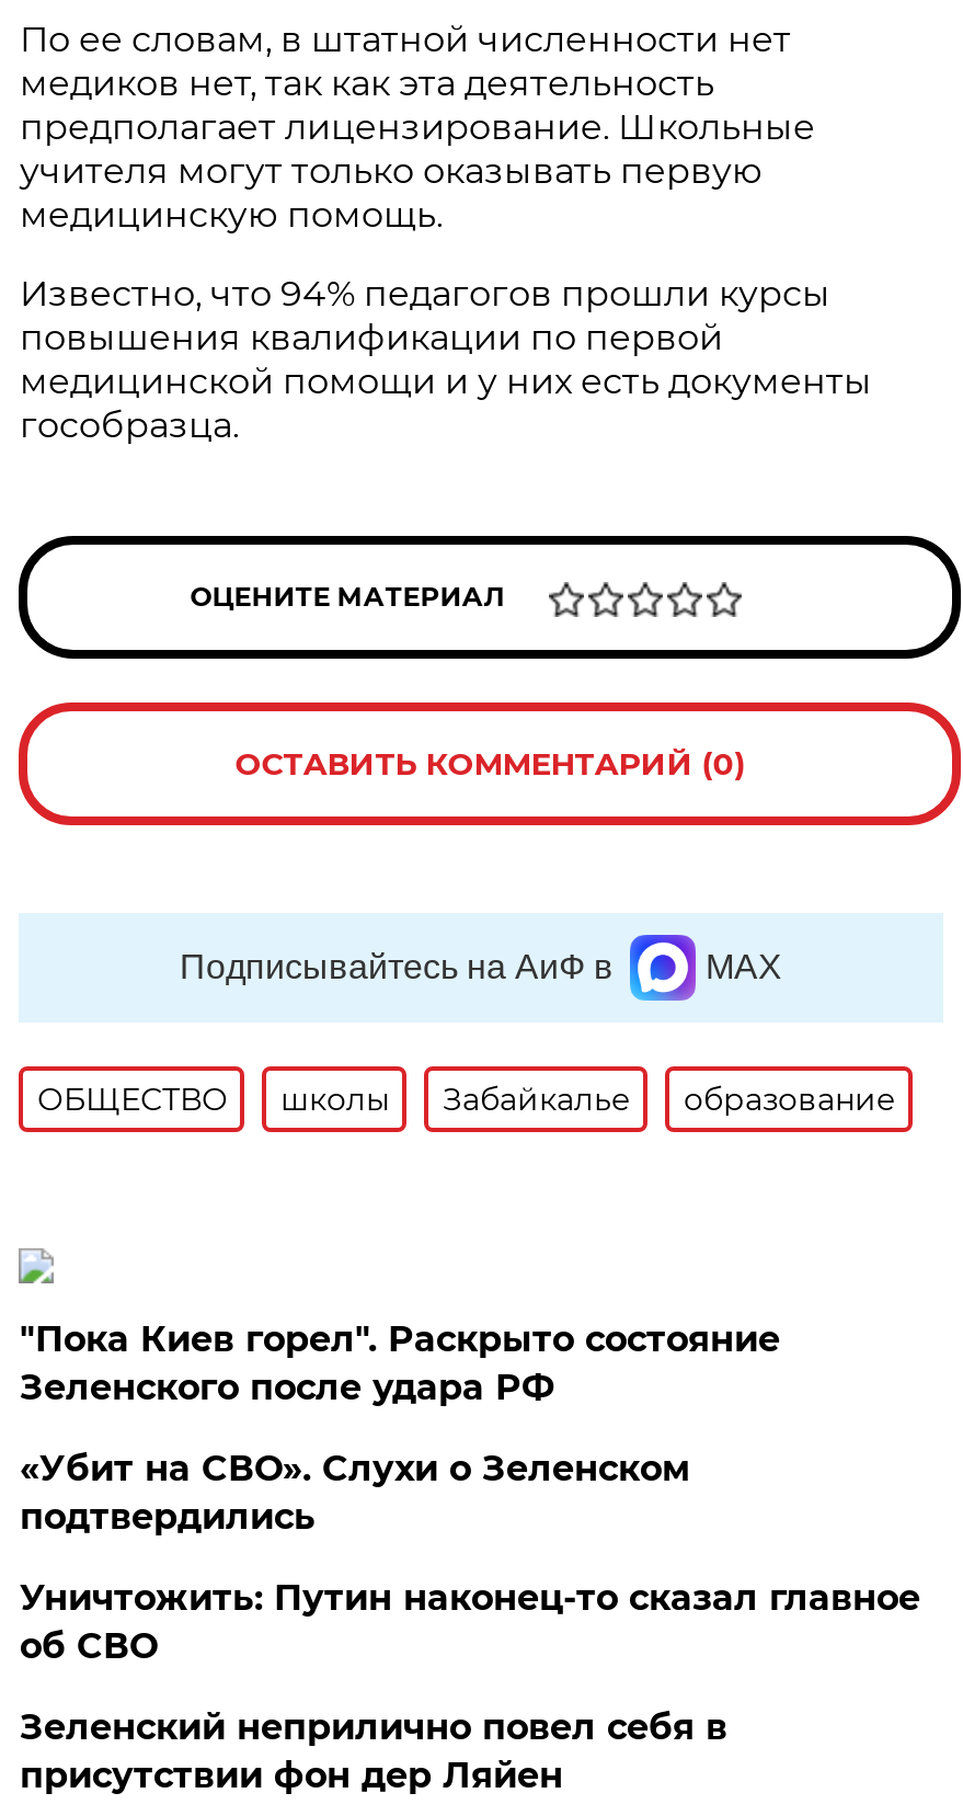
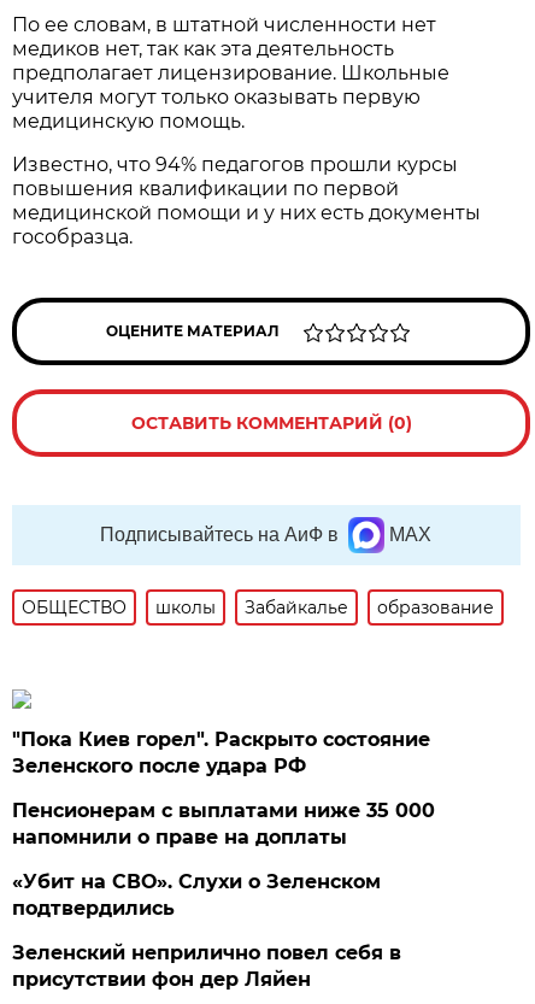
+ Пенсионерам с выплатами ниже 35 000
+ напомнили о праве на доплаты

moved down: «Убит на СВО». Слухи о Зеленском | подтвердились

- Уничтожить: Путин наконец-то сказал главное
- об СВО
